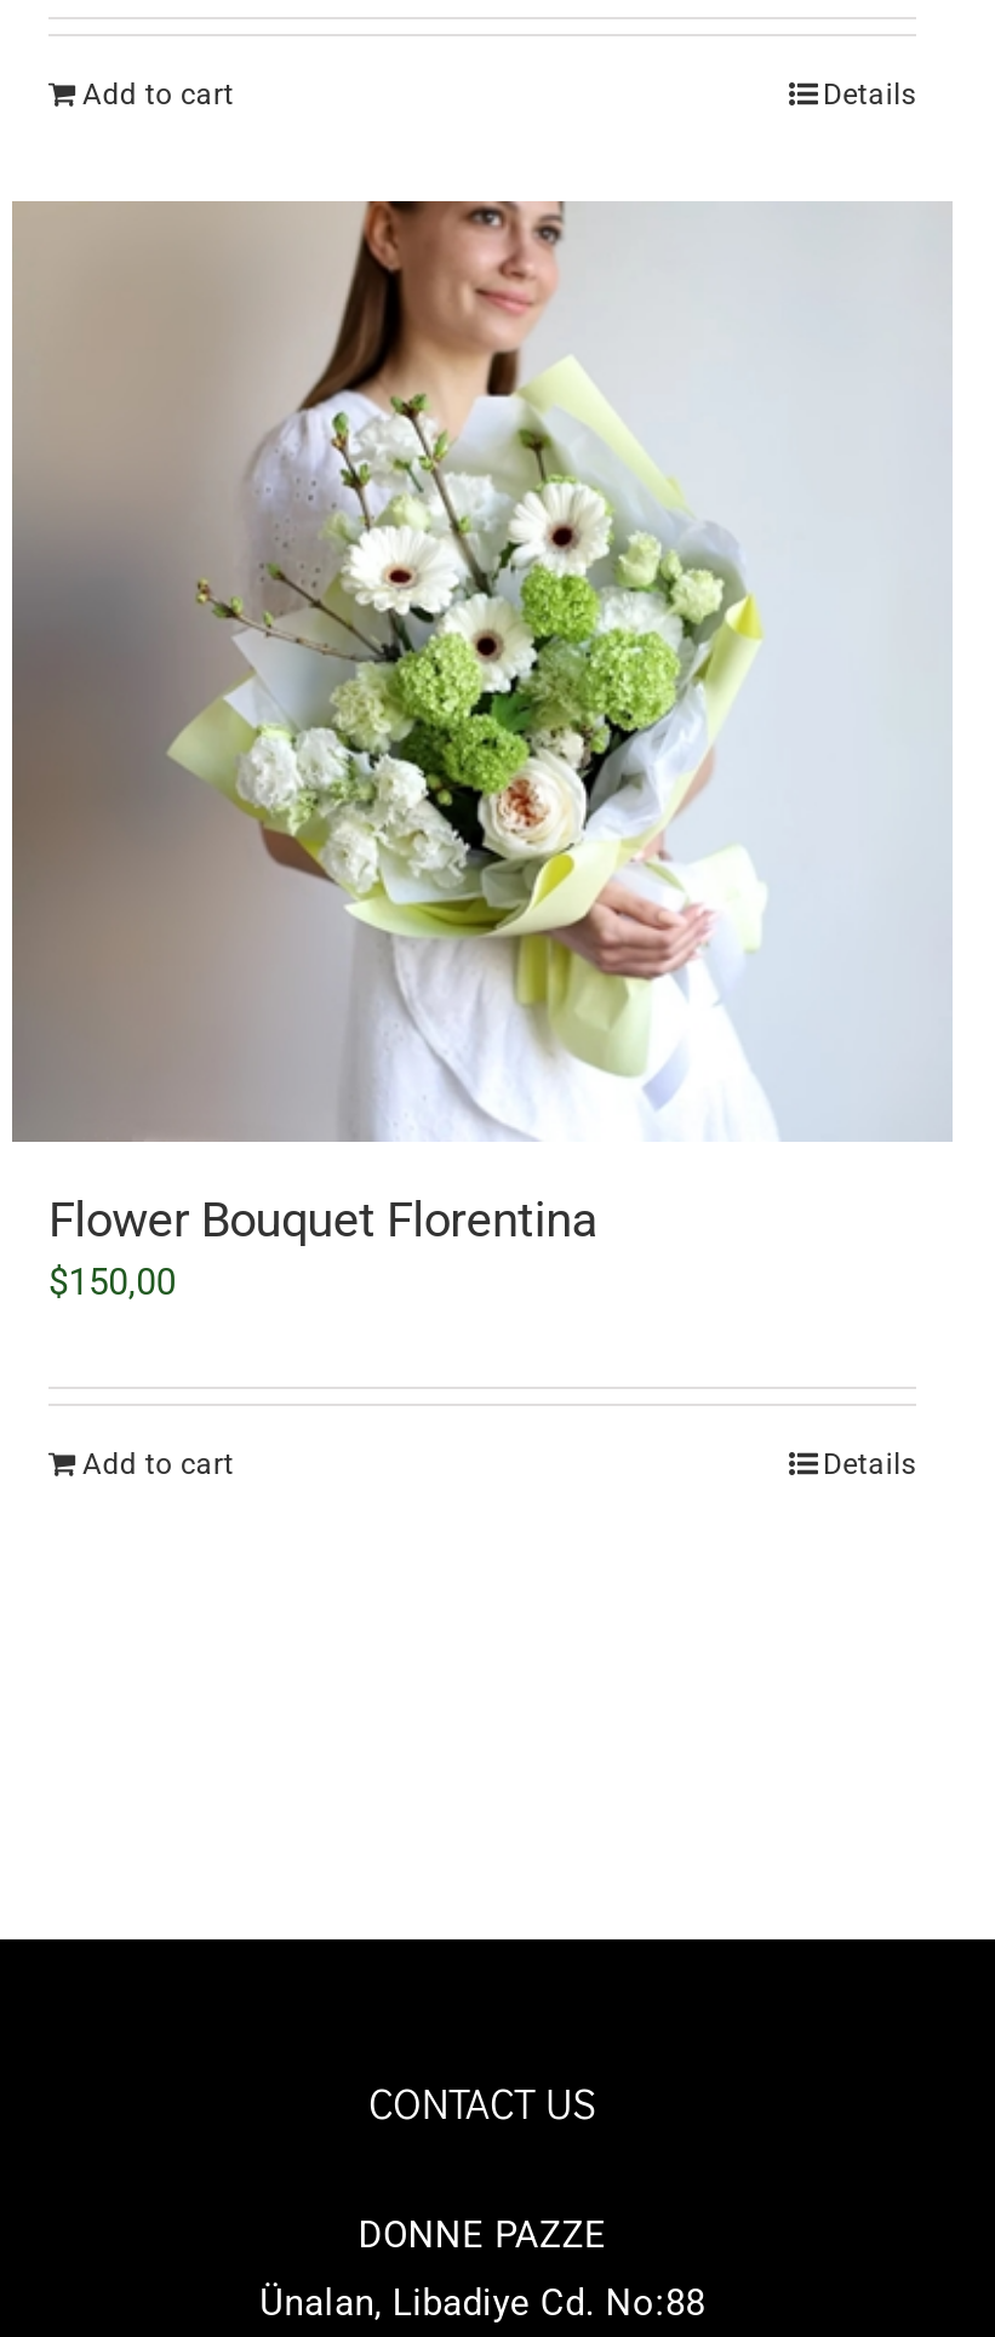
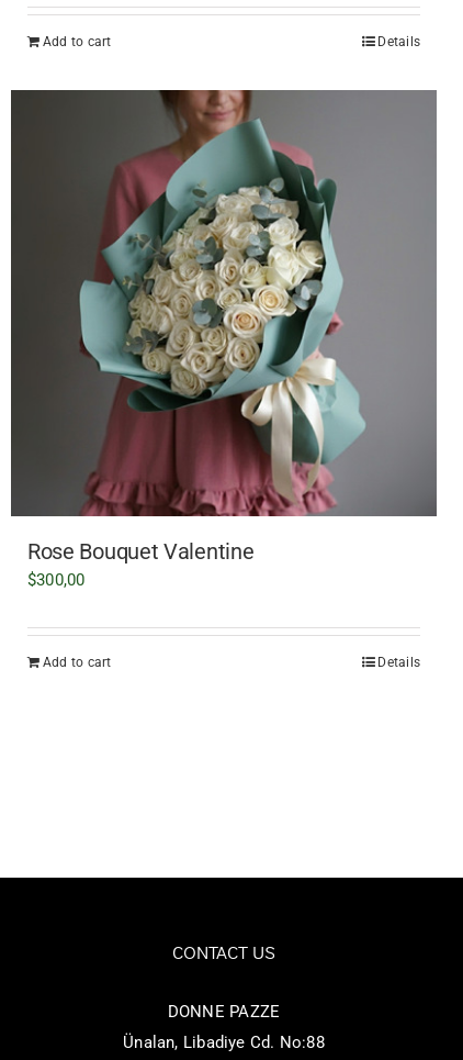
- [image]
- Flower Bouquet Florentina
+ [image]
+ Rose Bouquet Valentine

- $150,00
+ $300,00
